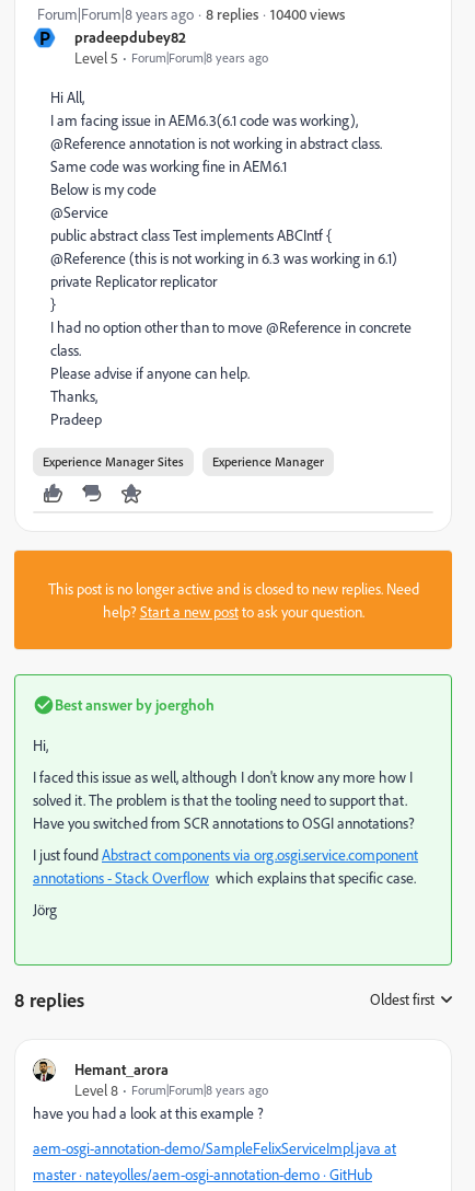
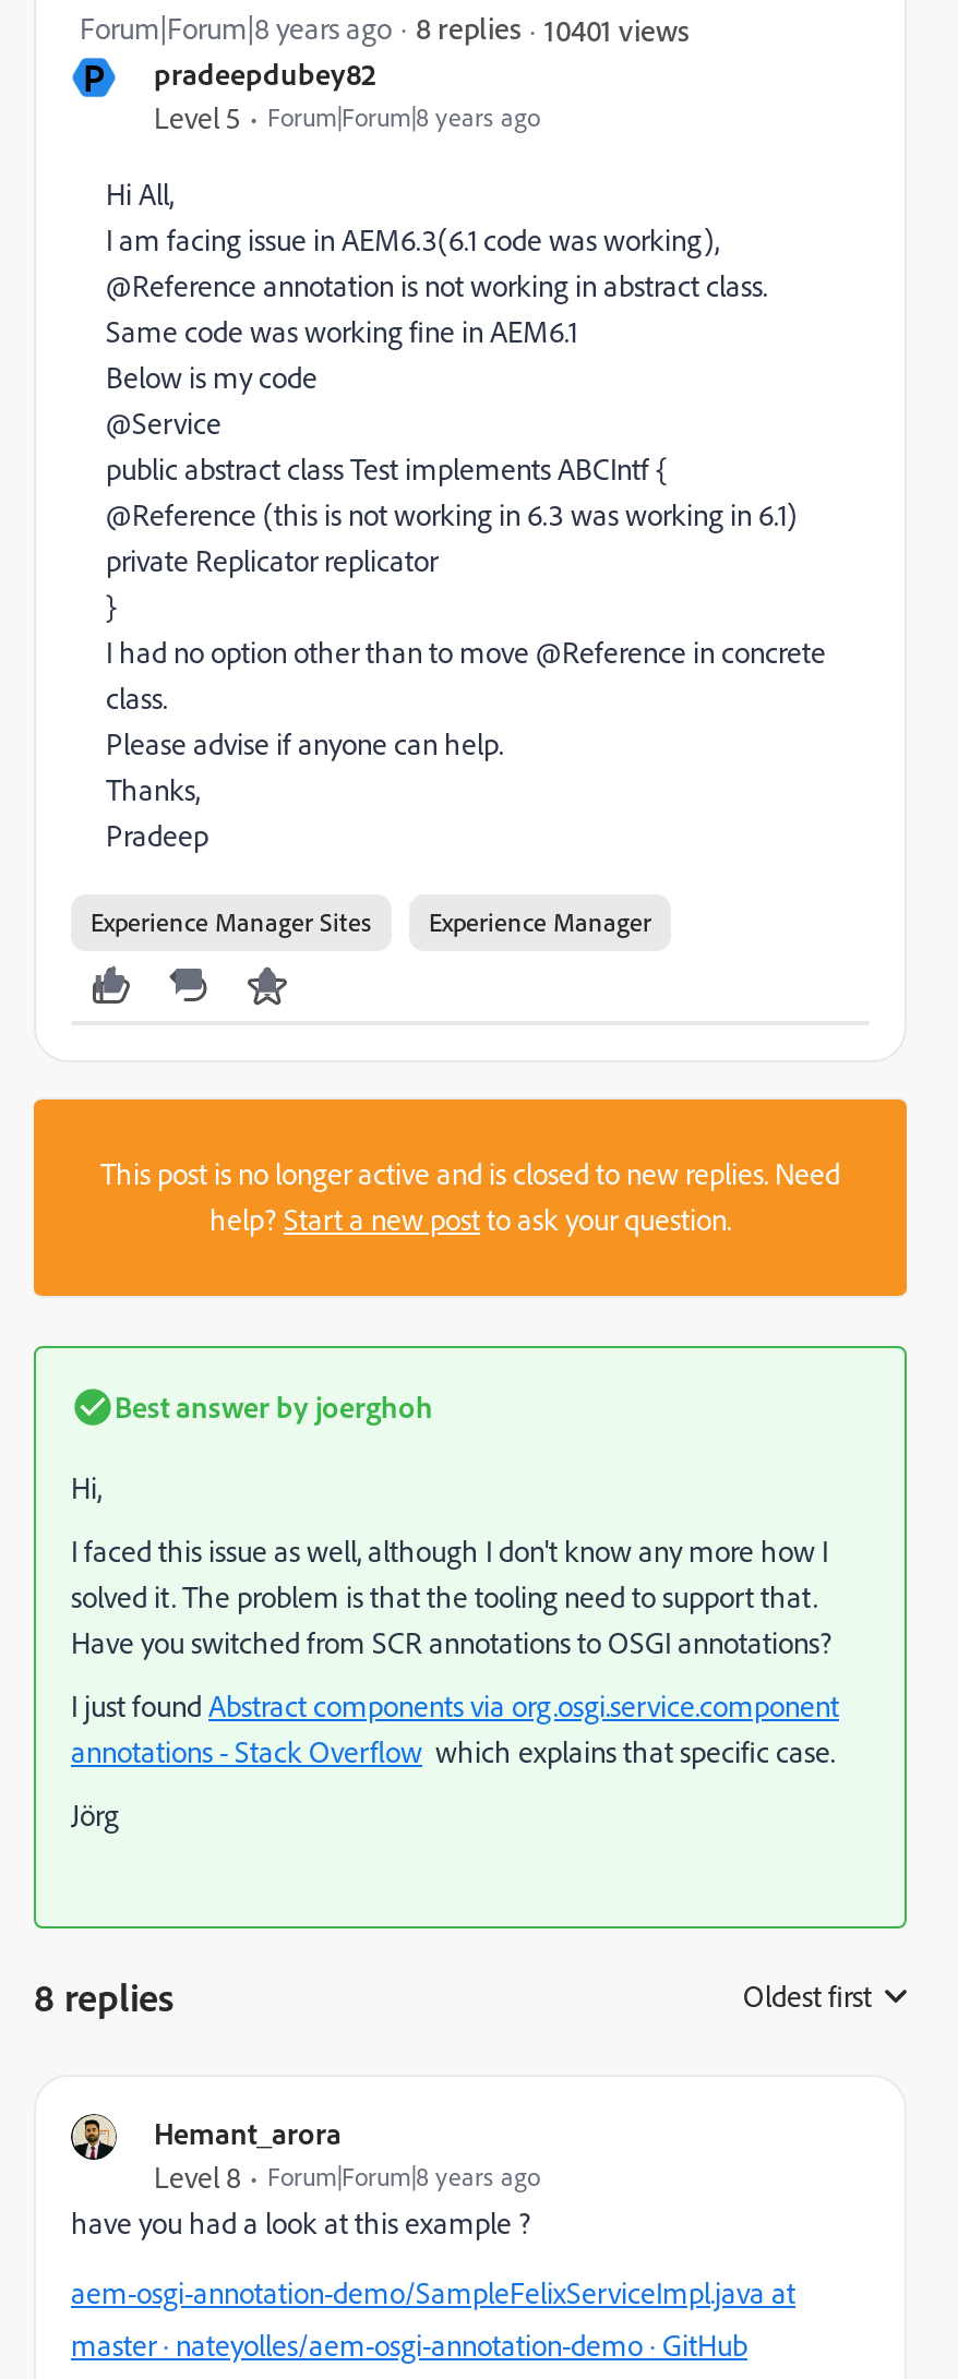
- 10400 views
+ 10401 views
